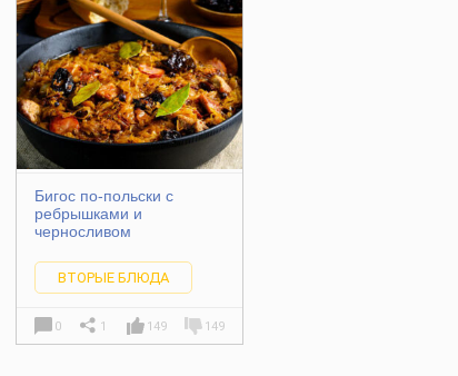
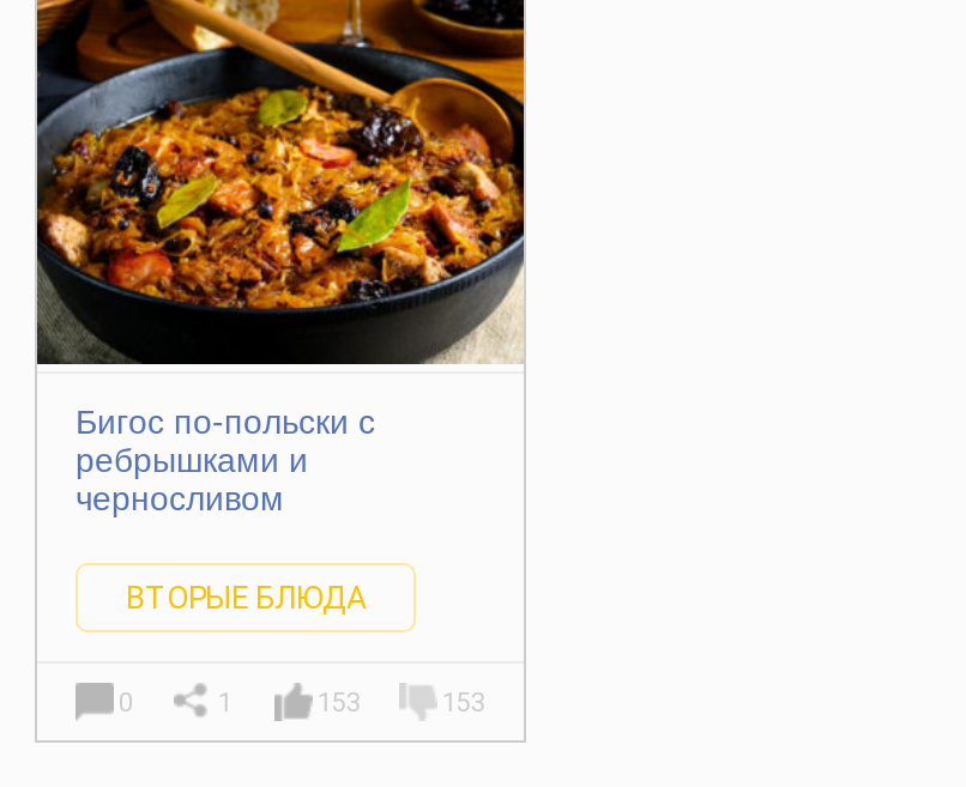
- 149
+ 153

- 149
+ 153
